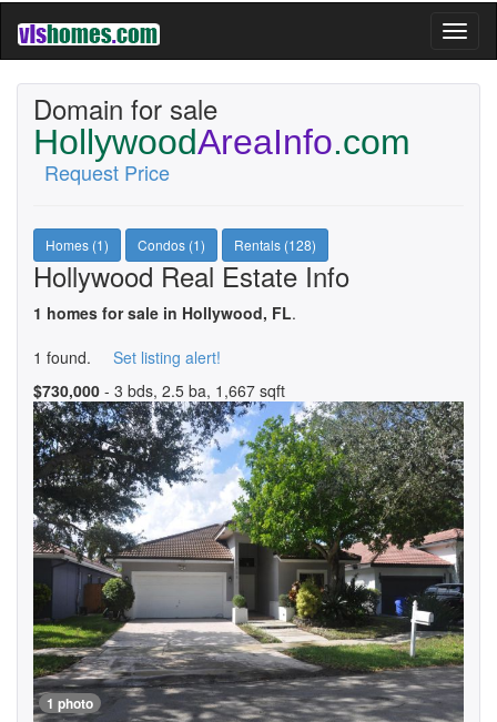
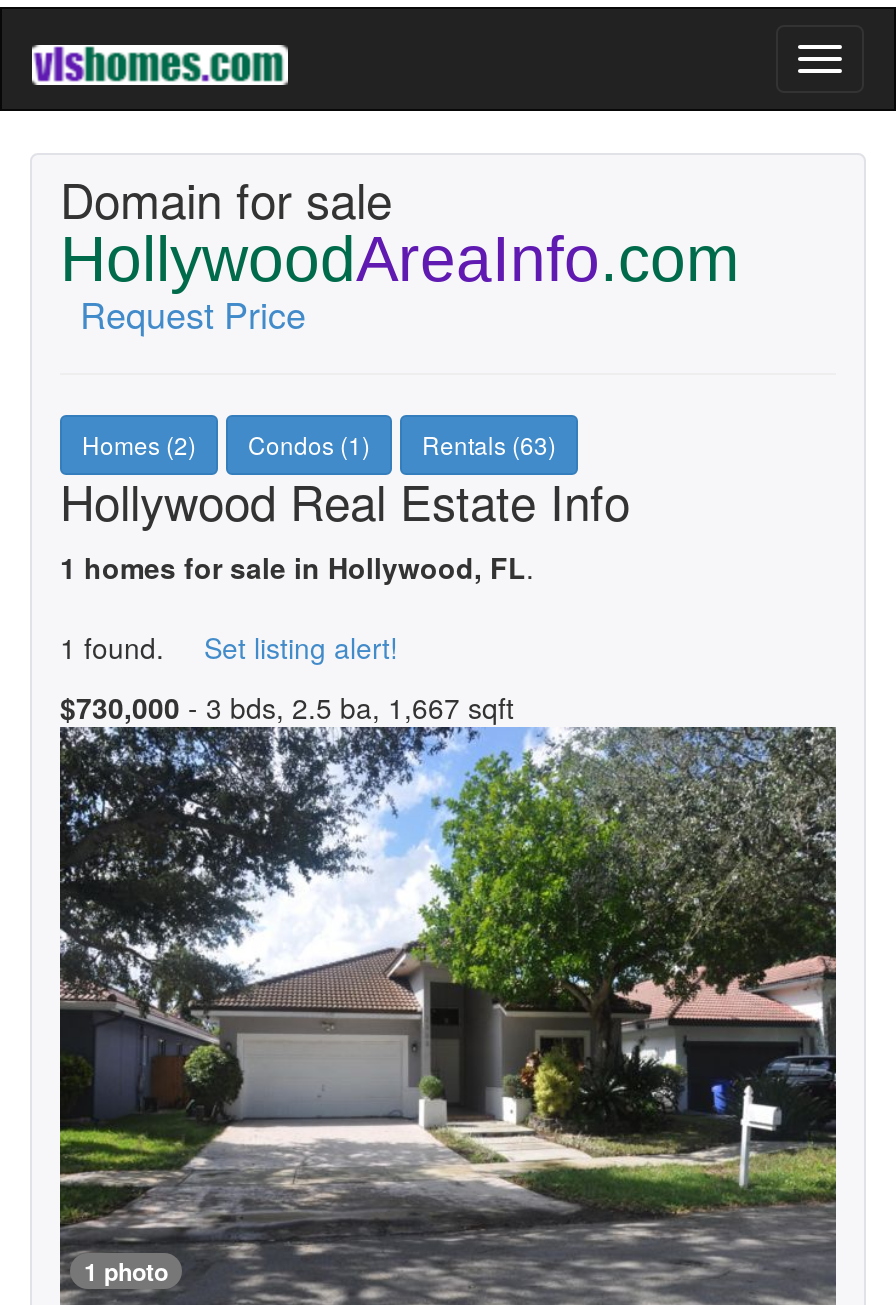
- Homes (1)
+ Homes (2)

- Rentals (128)
+ Rentals (63)
